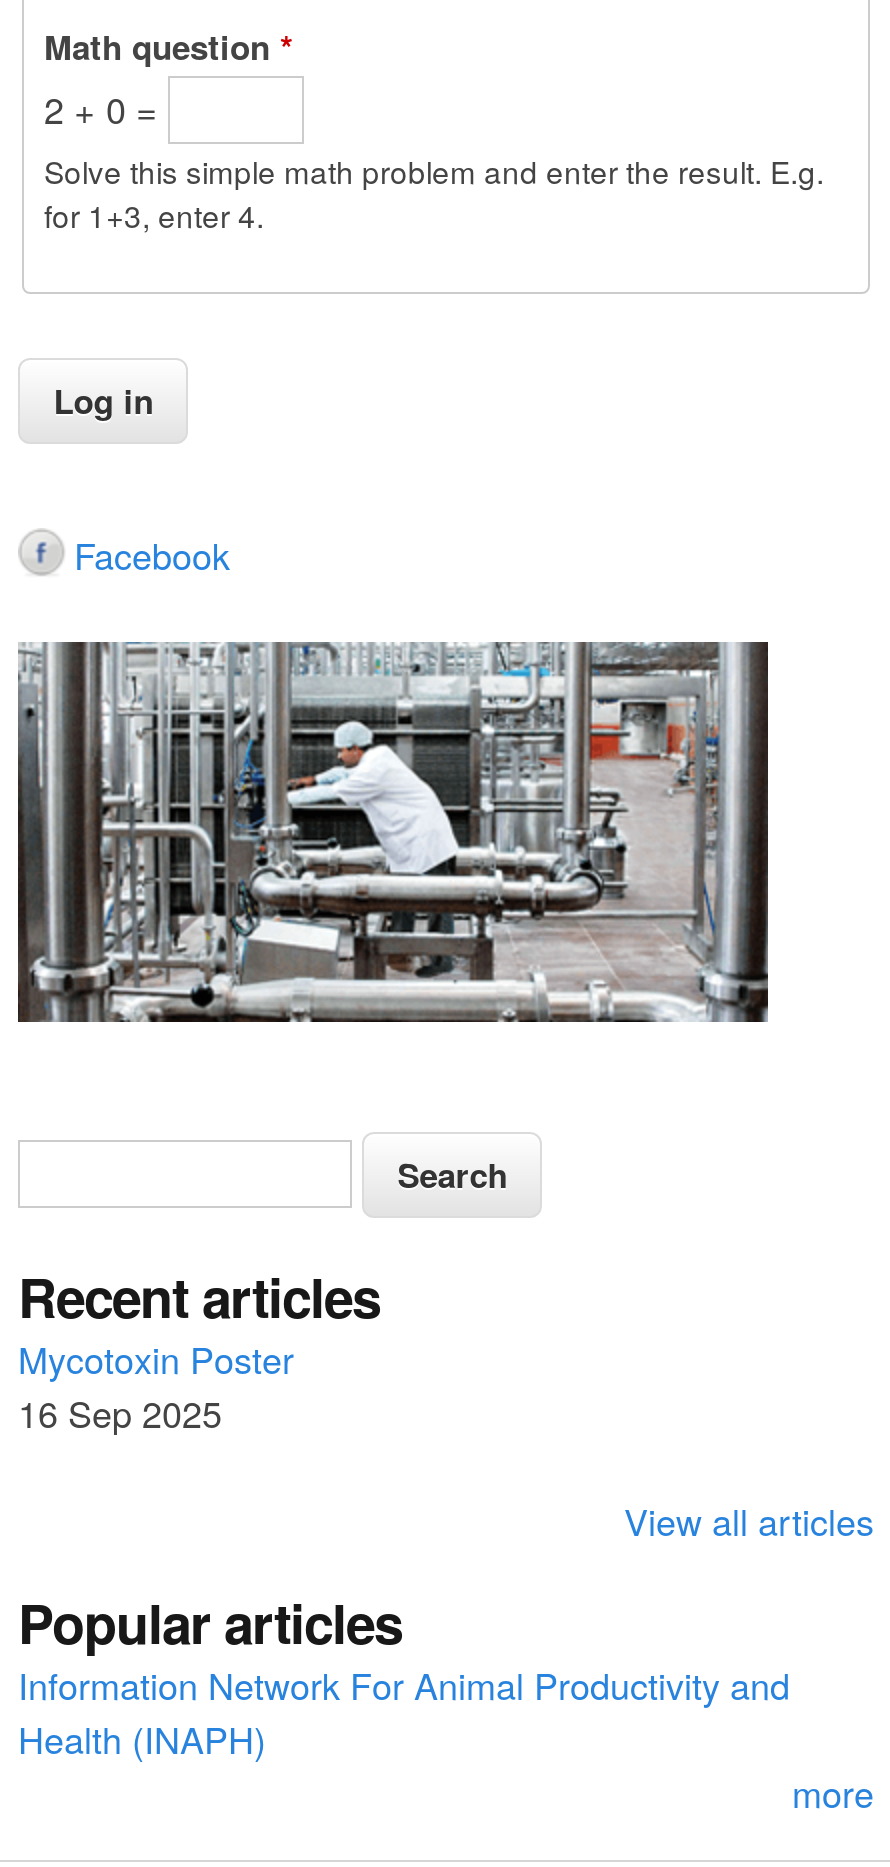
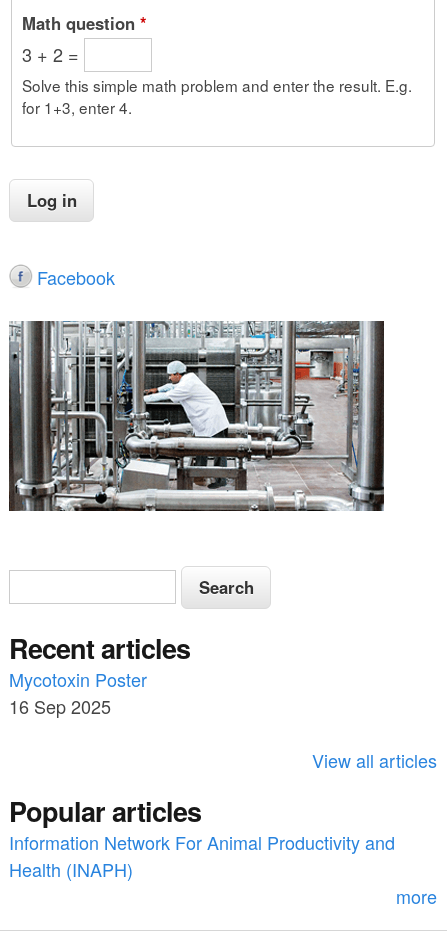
- 2 + 0 =
+ 3 + 2 =
